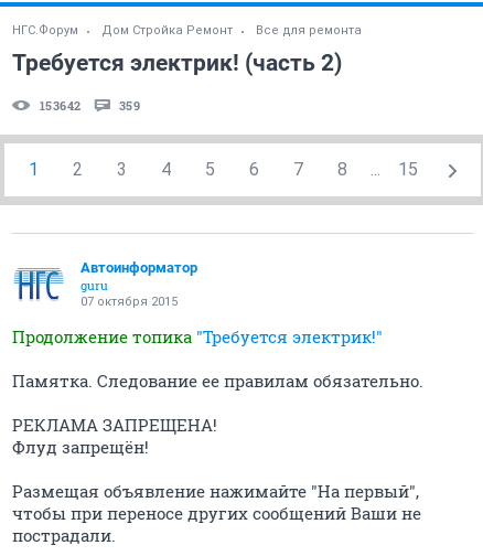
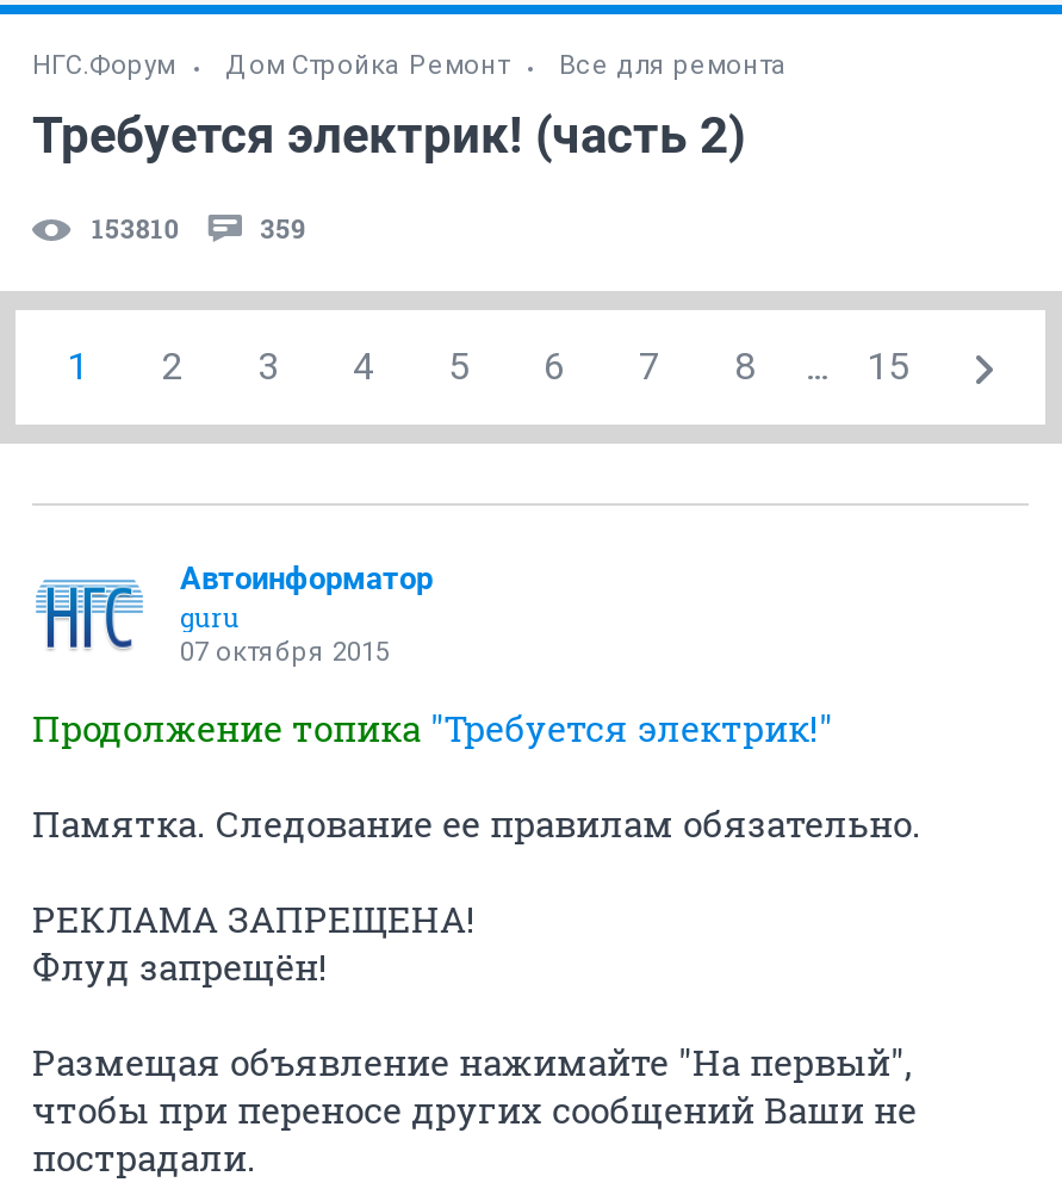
- 153642
+ 153810
